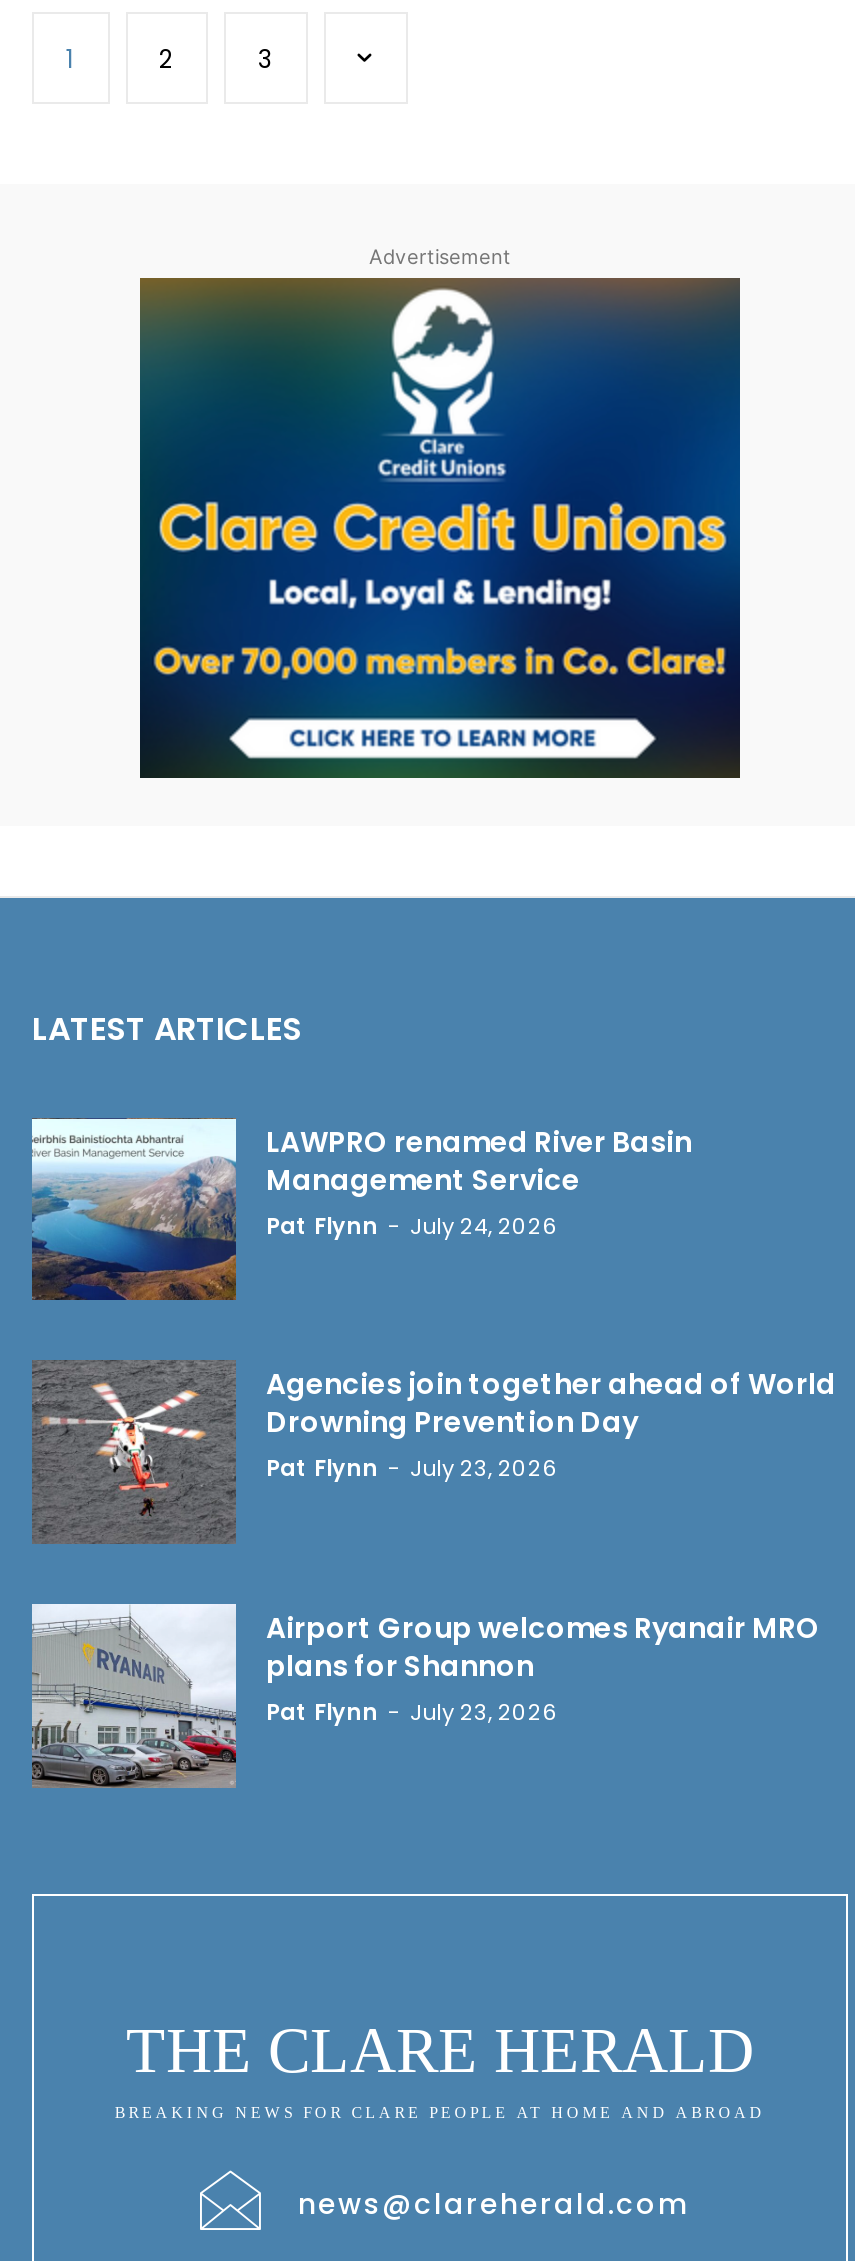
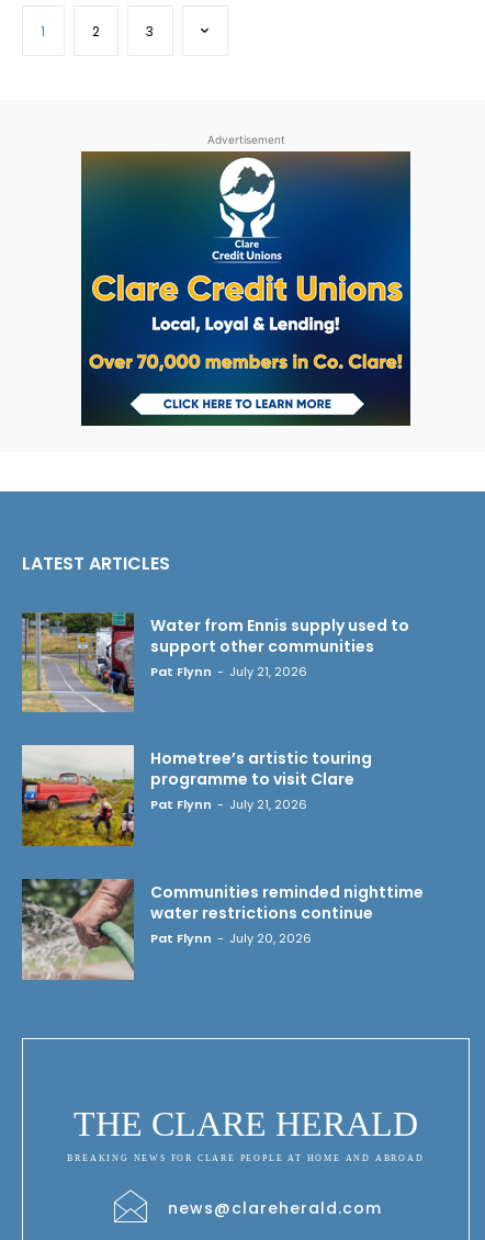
- [image]
- LAWPRO renamed River Basin
- Management Service
- Pat Flynn - July 24, 2026
+ [image]
+ Water from Ennis supply used to
+ support other communities
+ Pat Flynn - July 21, 2026

- [image]
- Agencies join together ahead of World
- Drowning Prevention Day
- Pat Flynn - July 23, 2026
+ [image]
+ Hometree’s artistic touring
+ programme to visit Clare
+ Pat Flynn - July 21, 2026

- [image]
- Airport Group welcomes Ryanair MRO
- plans for Shannon
- Pat Flynn - July 23, 2026
+ [image]
+ Communities reminded nighttime
+ water restrictions continue
+ Pat Flynn - July 20, 2026
